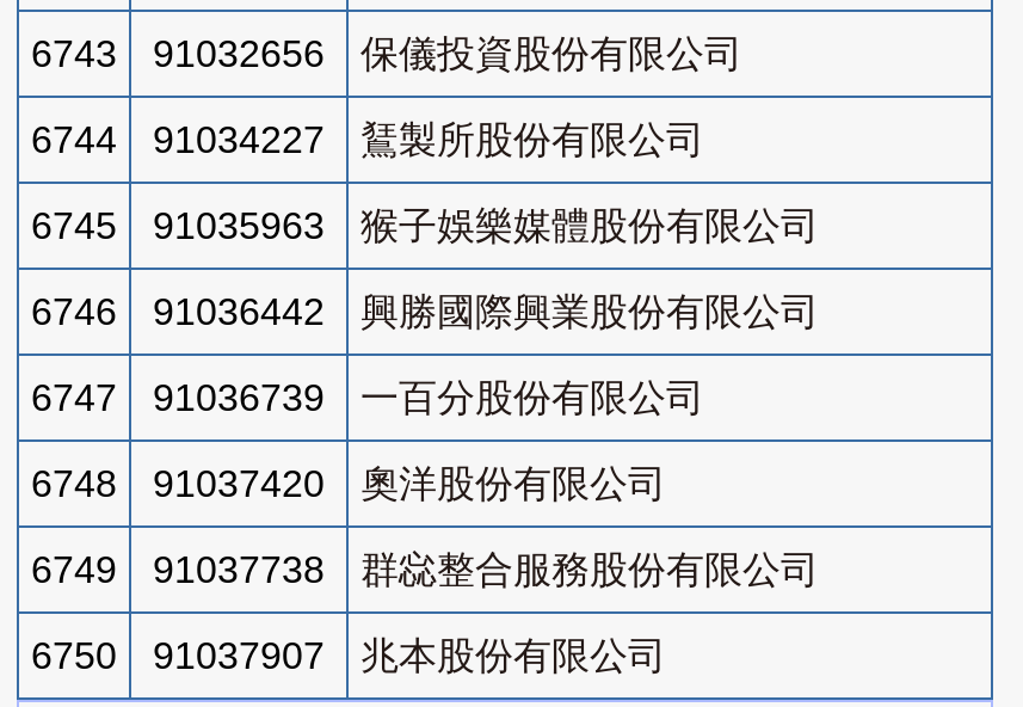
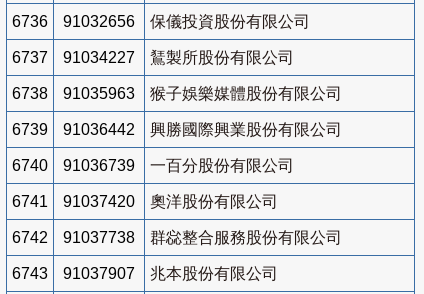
- 6743 91032656 保儀投資股份有限公司
+ 6736 91032656 保儀投資股份有限公司

- 6744 91034227 鵟製所股份有限公司
+ 6737 91034227 鵟製所股份有限公司

- 6745 91035963 猴子娛樂媒體股份有限公司
+ 6738 91035963 猴子娛樂媒體股份有限公司

- 6746 91036442 興勝國際興業股份有限公司
+ 6739 91036442 興勝國際興業股份有限公司

- 6747 91036739 一百分股份有限公司
+ 6740 91036739 一百分股份有限公司

- 6748 91037420 奧洋股份有限公司
+ 6741 91037420 奧洋股份有限公司

- 6749 91037738 群惢整合服務股份有限公司
+ 6742 91037738 群惢整合服務股份有限公司

- 6750 91037907 兆本股份有限公司
+ 6743 91037907 兆本股份有限公司
